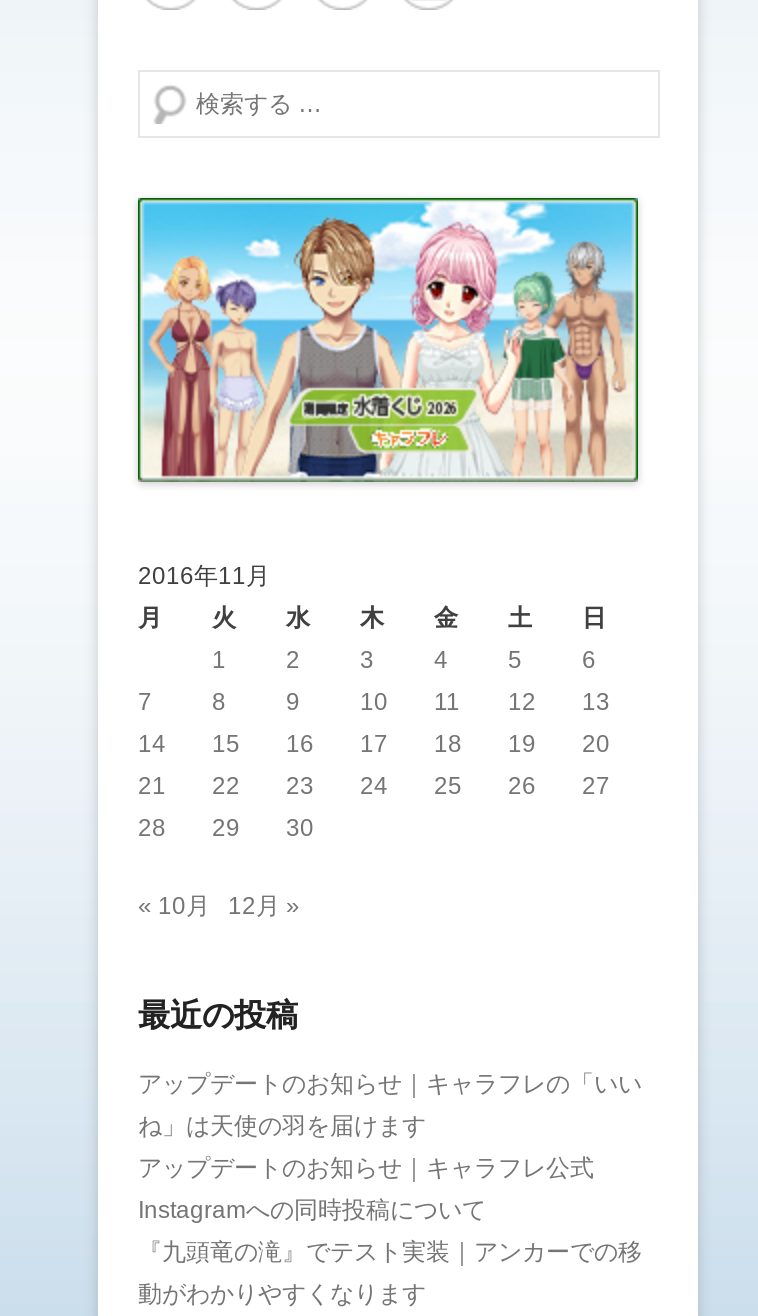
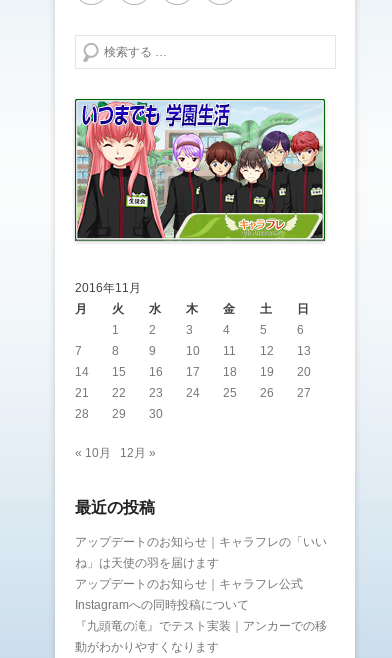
- [image]
+ [image]
